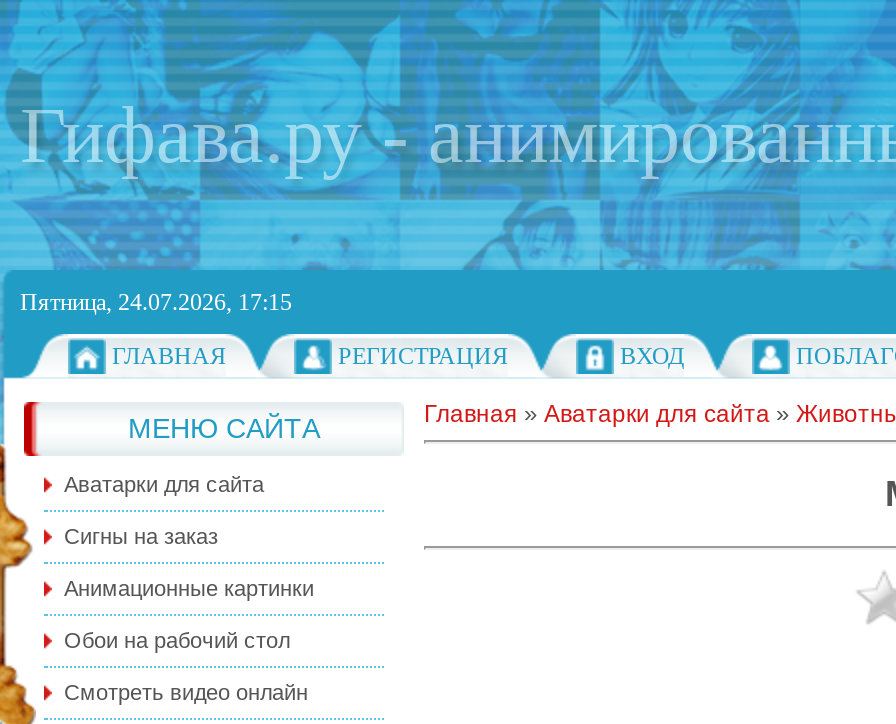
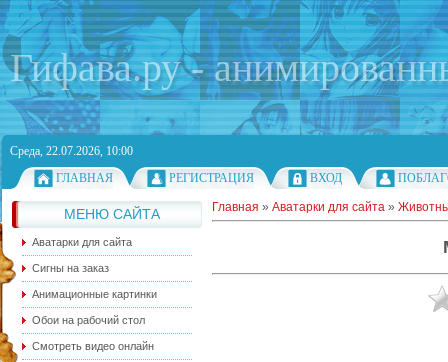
- Пятница, 24.07.2026, 17:15
+ Среда, 22.07.2026, 10:00
